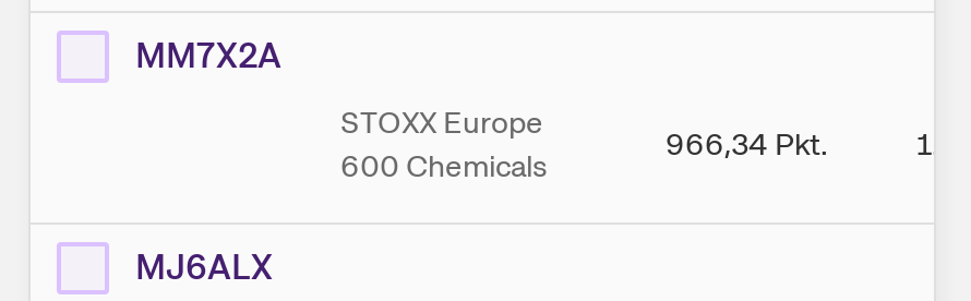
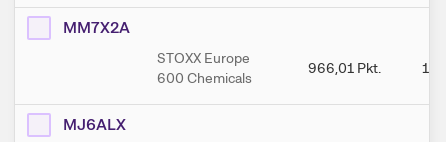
- 966,34 Pkt.
+ 966,01 Pkt.
